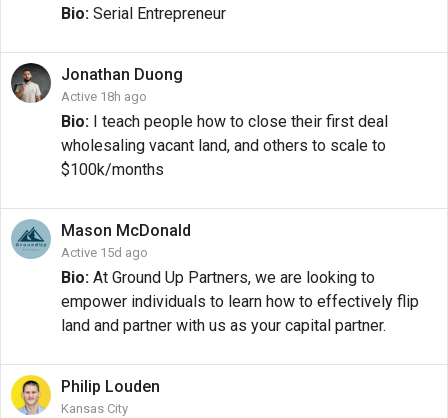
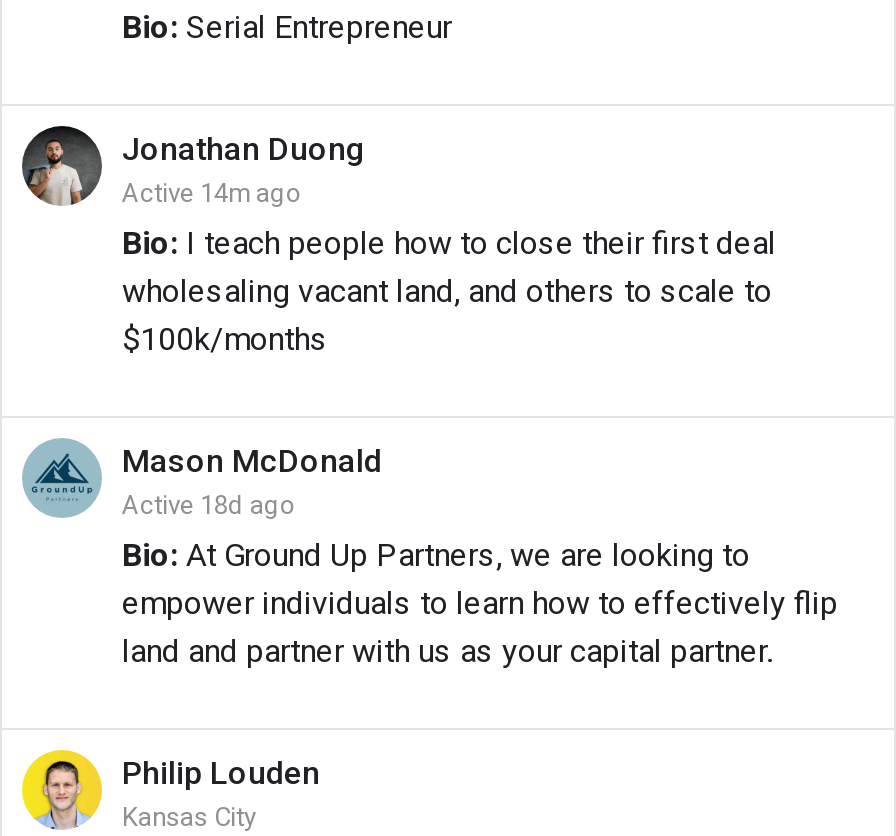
- Active 18h ago
+ Active 14m ago

- Active 15d ago
+ Active 18d ago
